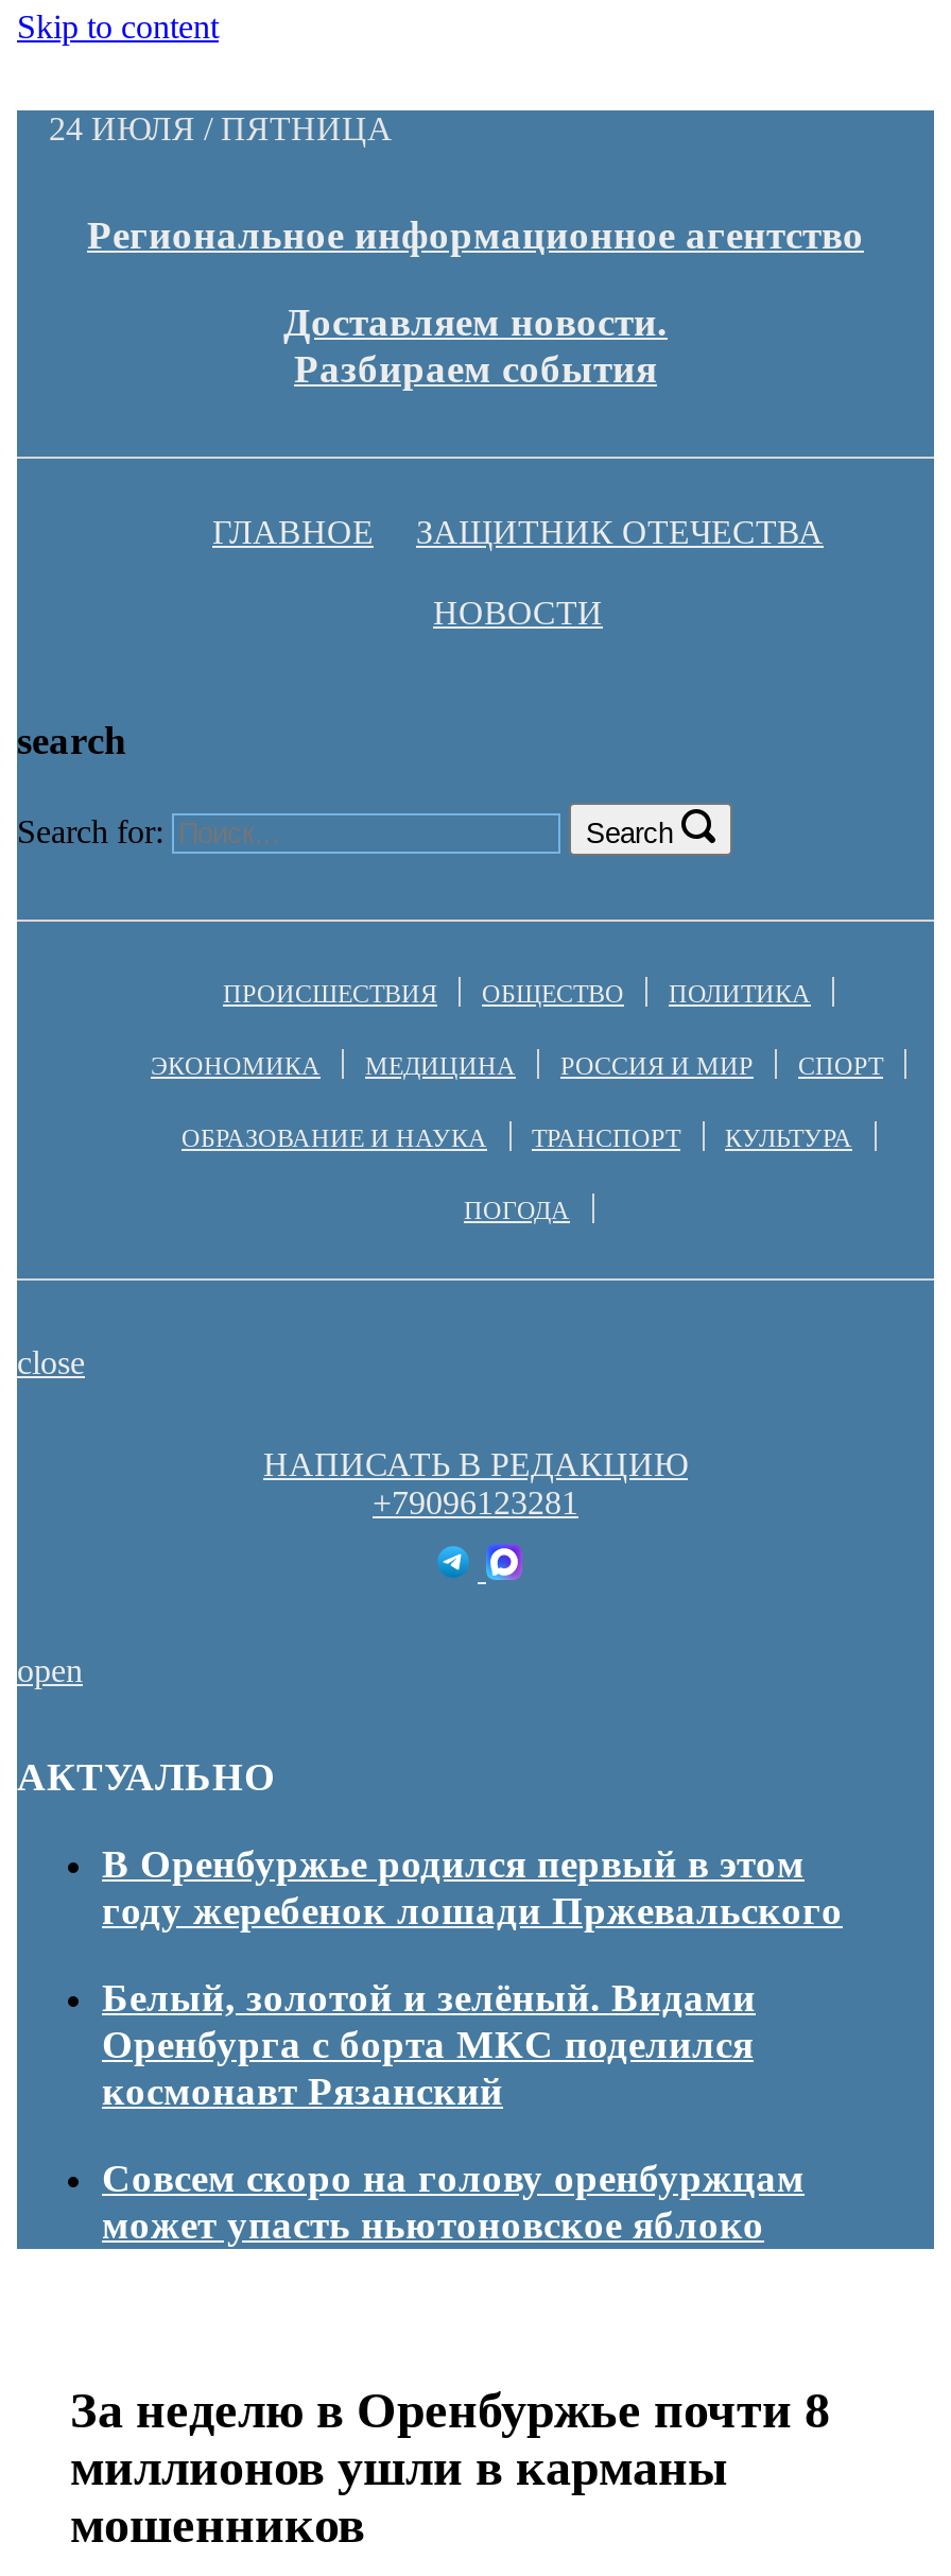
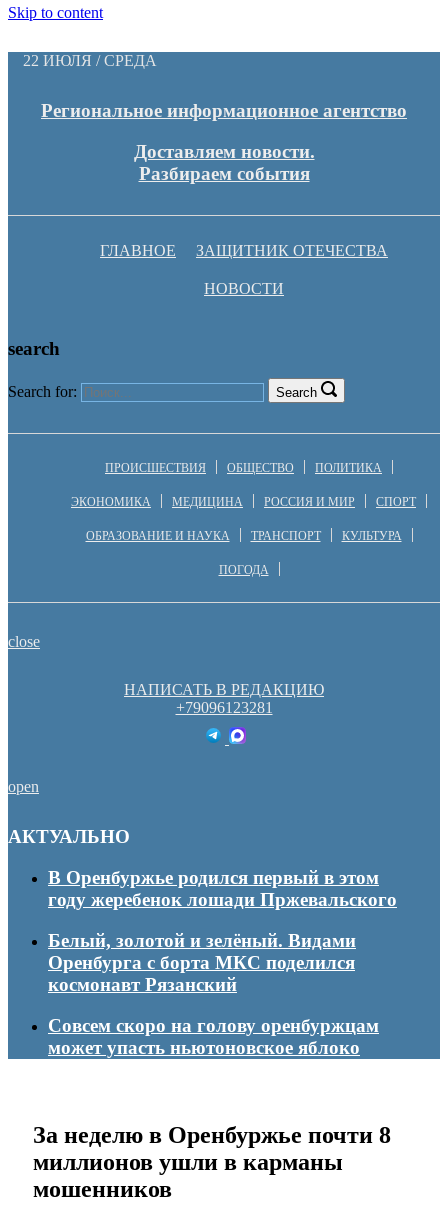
- 24 ИЮЛЯ / ПЯТНИЦА
+ 22 ИЮЛЯ / СРЕДА
